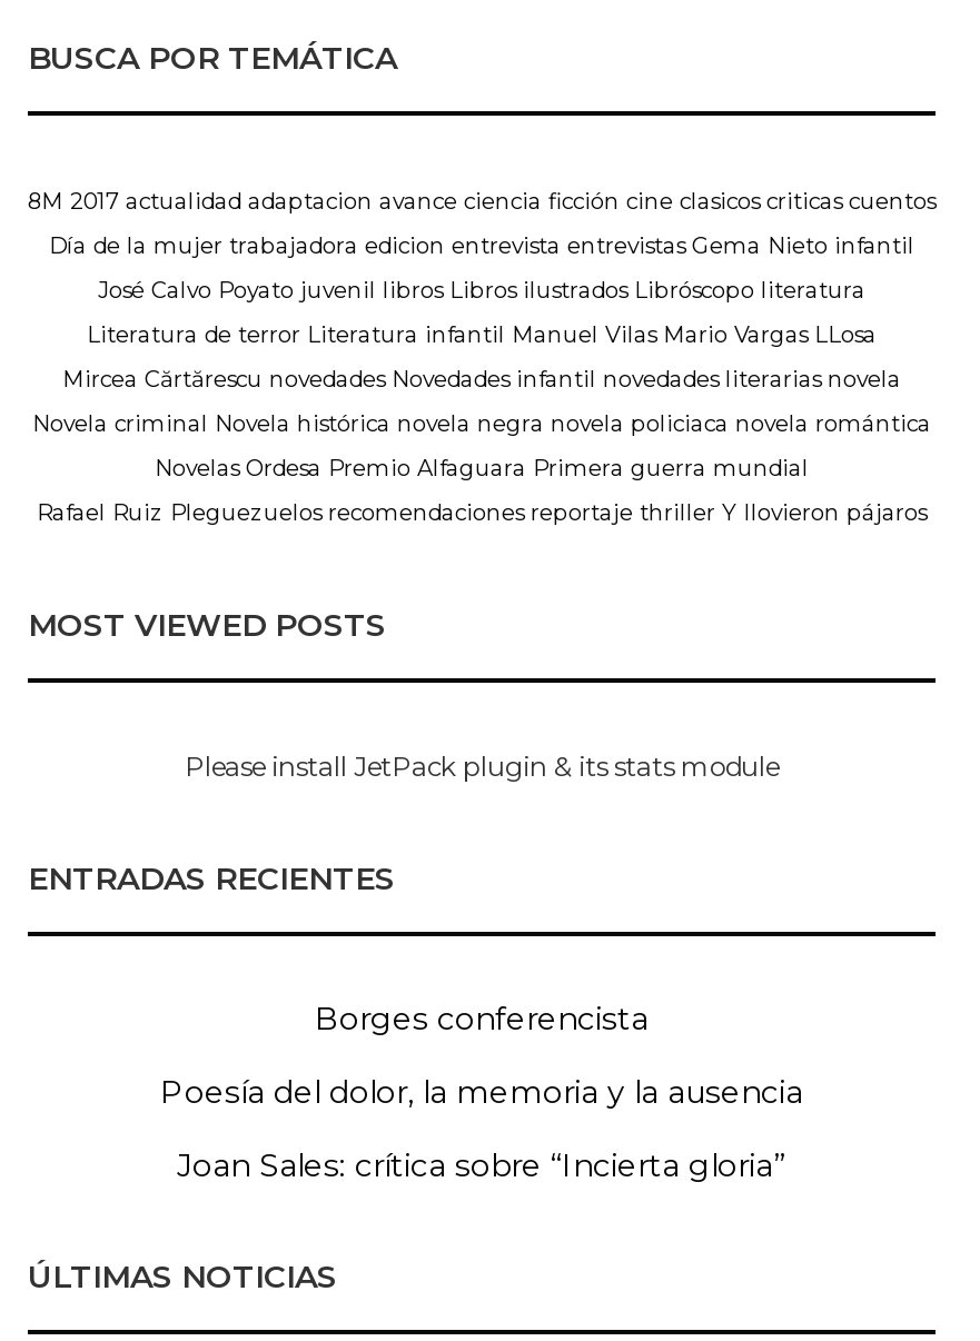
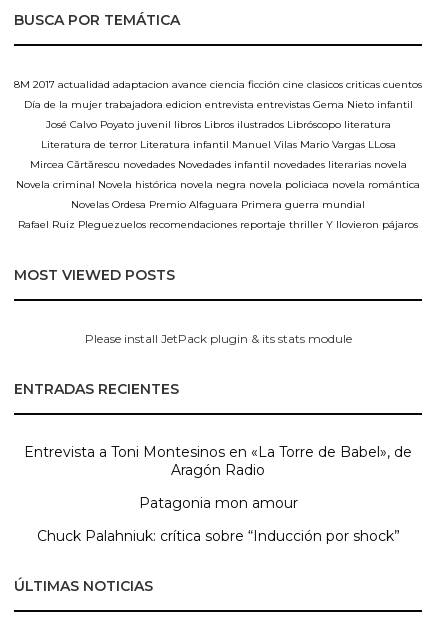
- Borges conferencista
+ Entrevista a Toni Montesinos en «La Torre de Babel», de
+ Aragón Radio

- Poesía del dolor, la memoria y la ausencia
+ Patagonia mon amour

- Joan Sales: crítica sobre “Incierta gloria”
+ Chuck Palahniuk: crítica sobre “Inducción por shock”
